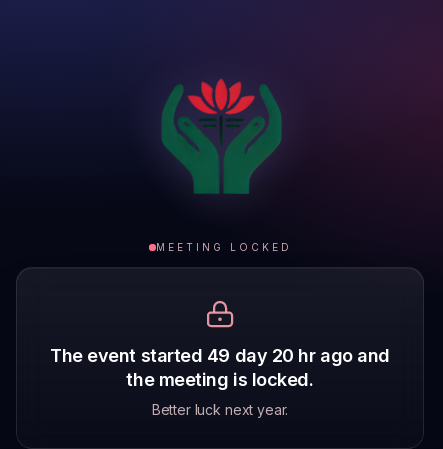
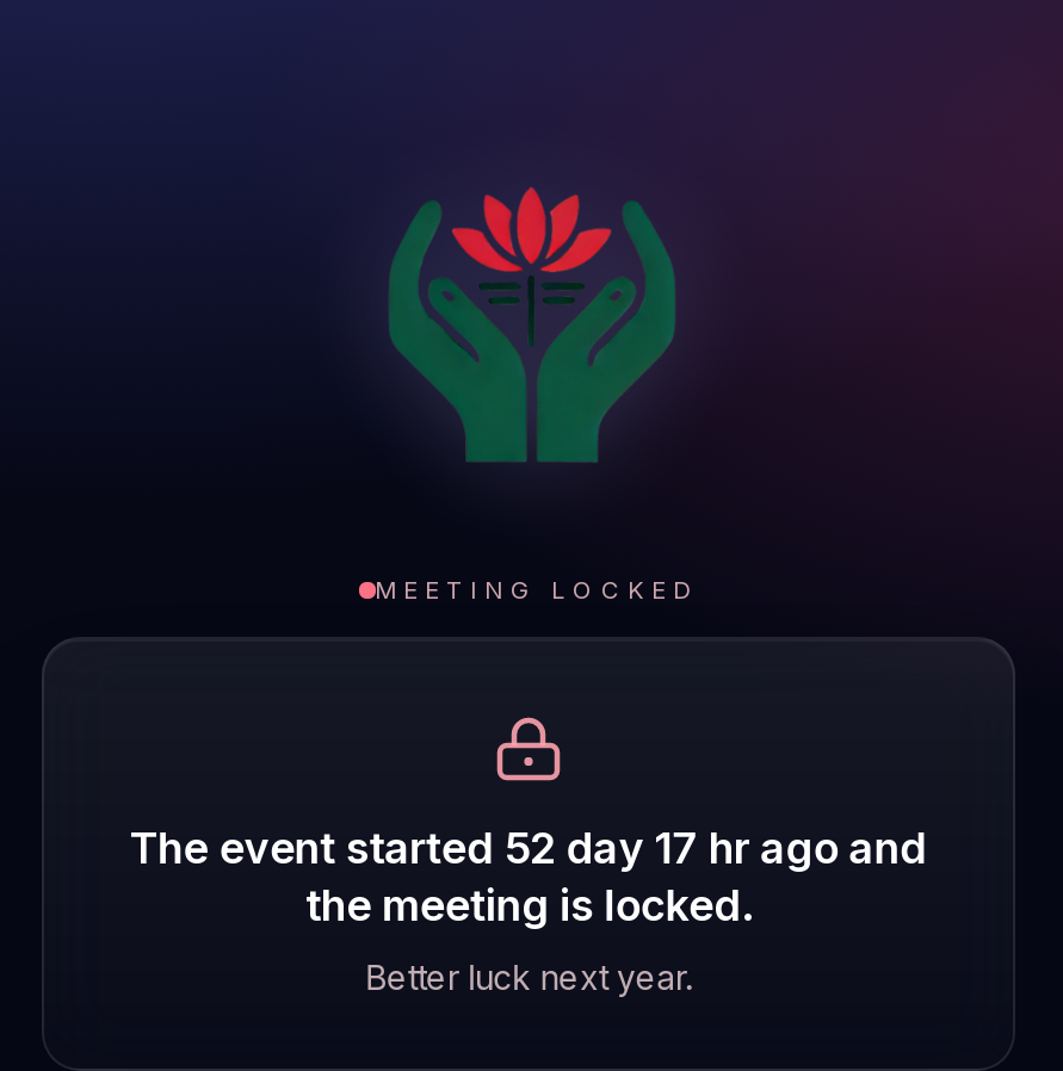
- The event started 49 day 20 hr ago and
+ The event started 52 day 17 hr ago and
